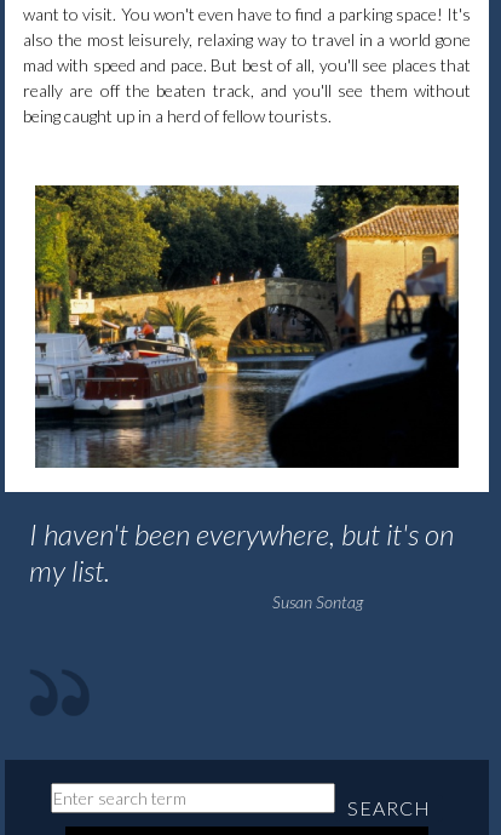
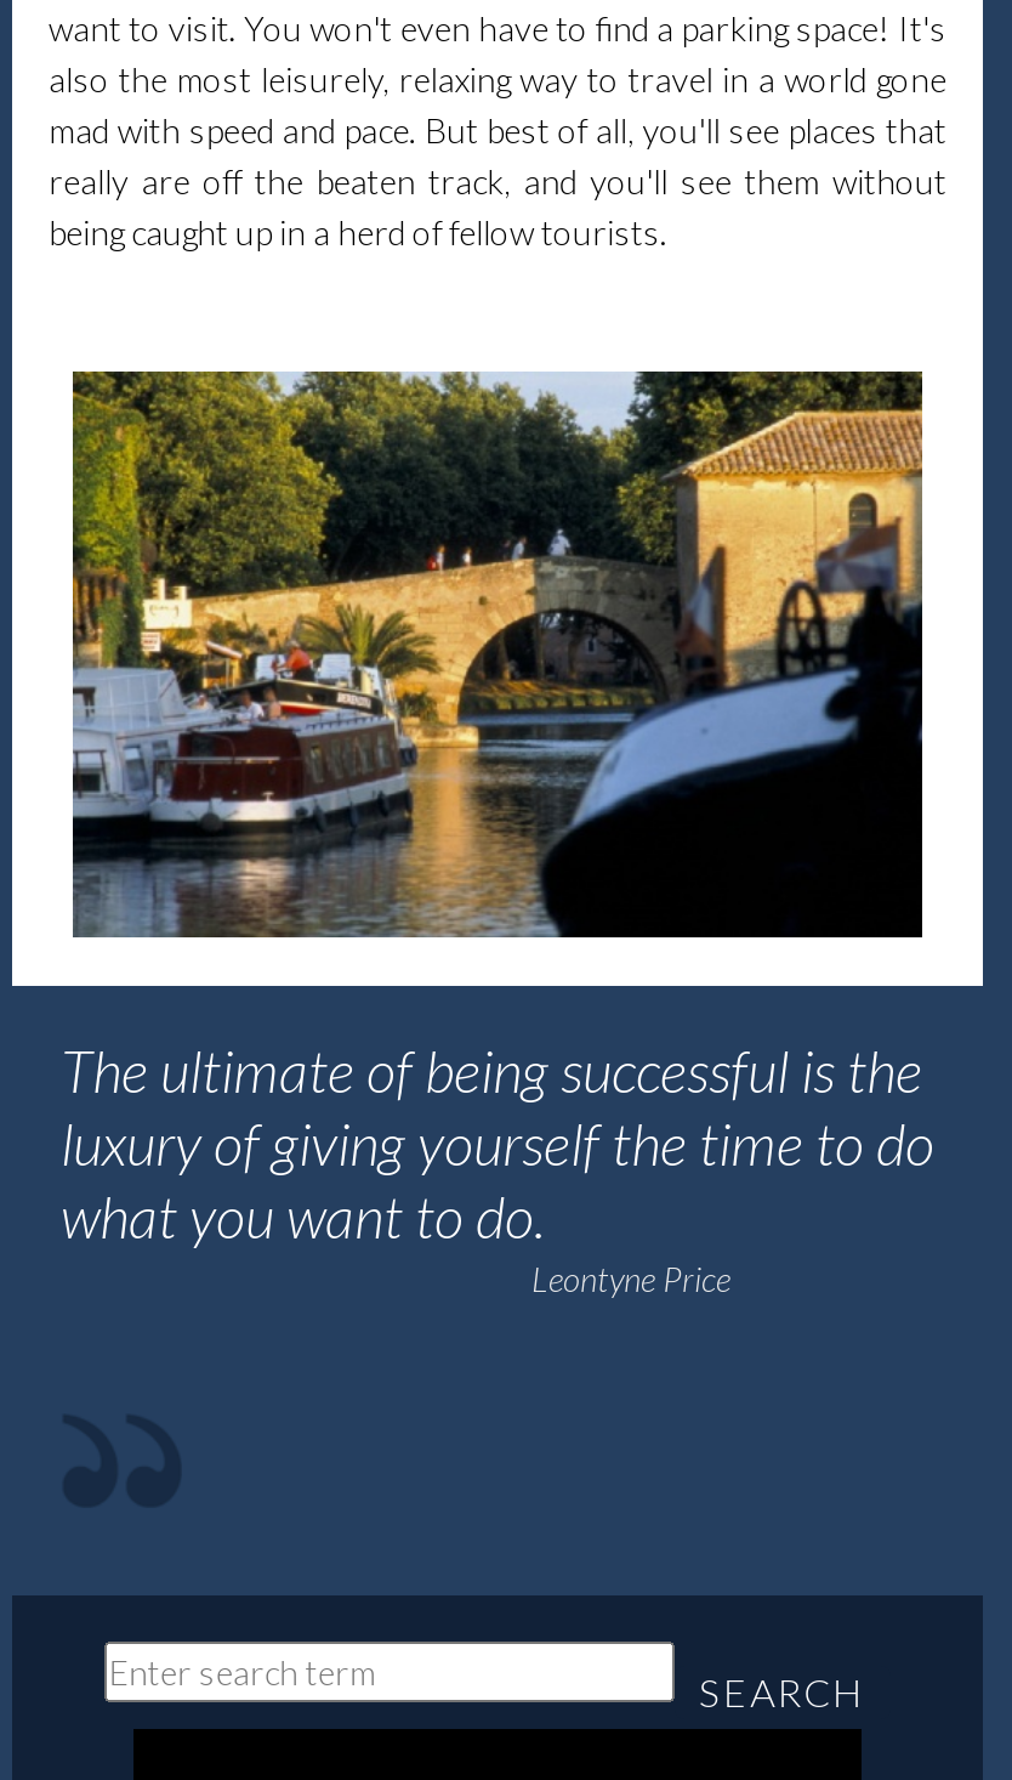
- I haven't been everywhere, but it's on
- my list.
- Susan Sontag
+ The ultimate of being successful is the
+ luxury of giving yourself the time to do
+ what you want to do.
+ Leontyne Price
